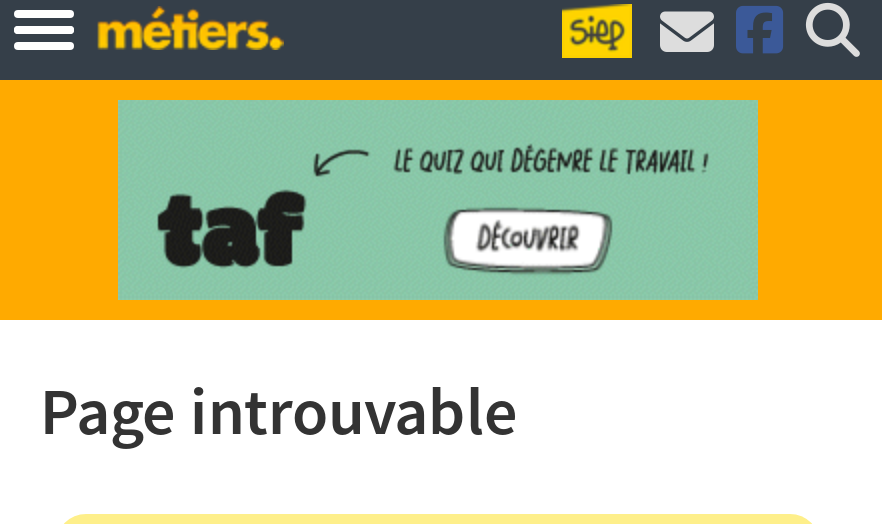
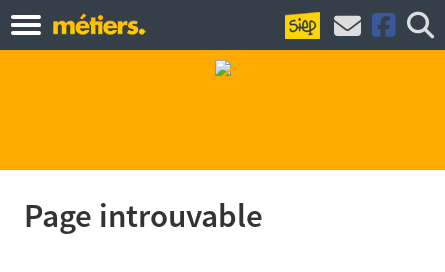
- [image]
